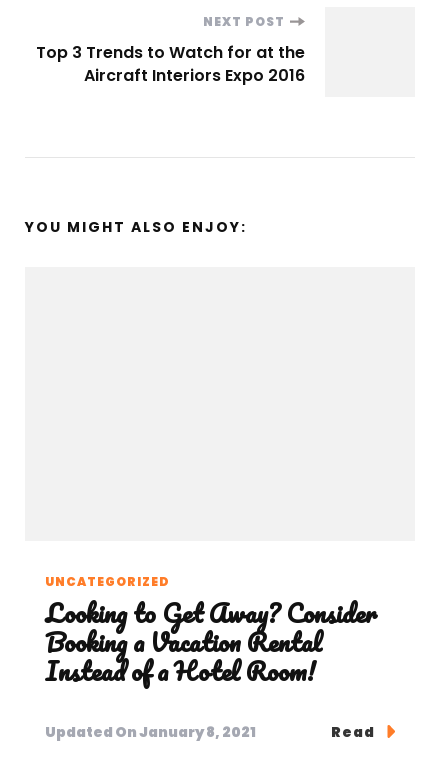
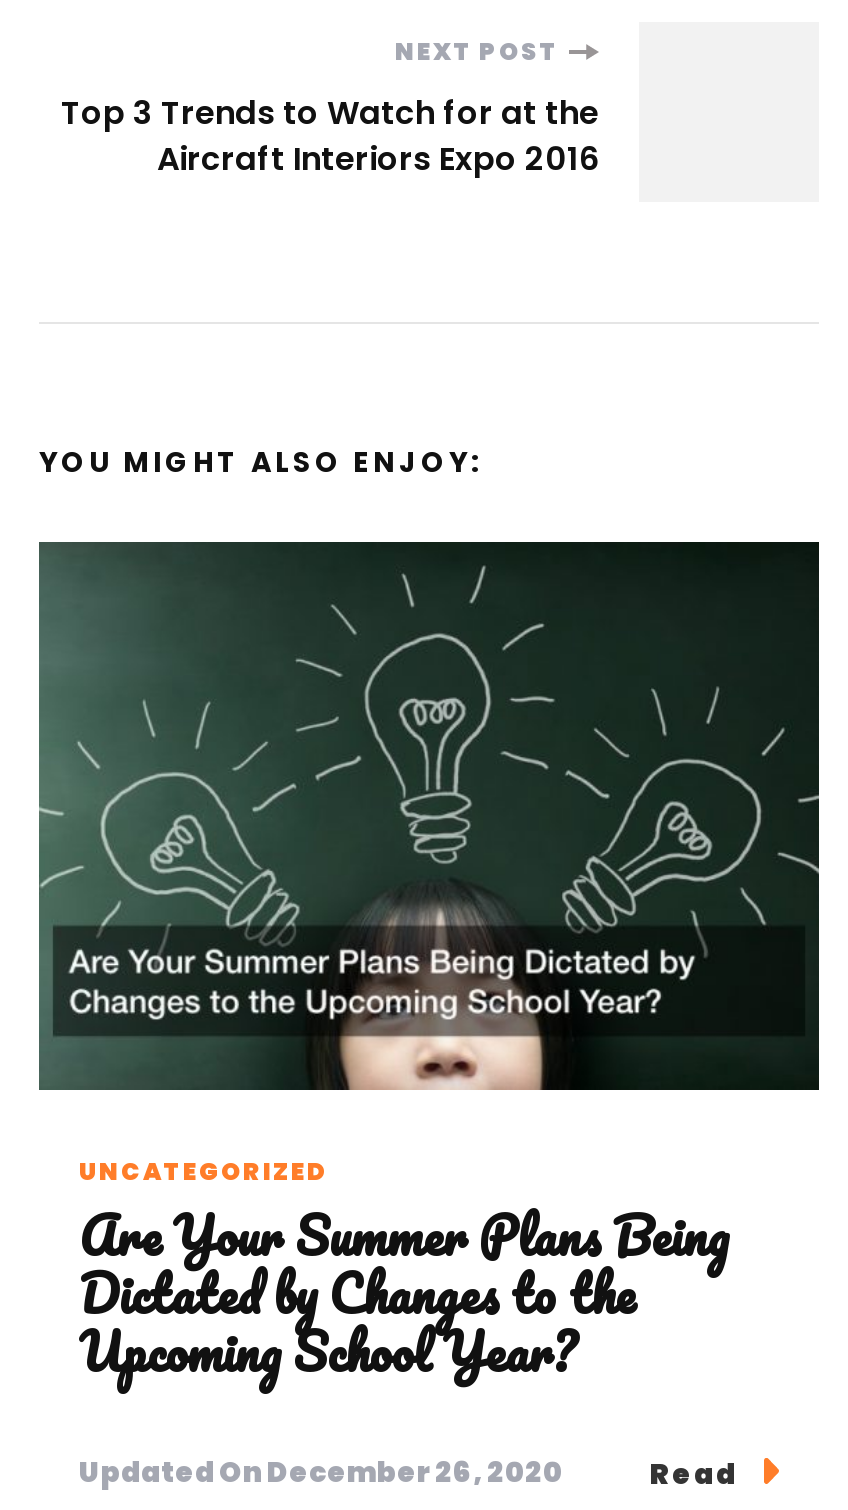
+ [image]

- Looking to Get Away? Consider
- Booking a Vacation Rental
- Instead of a Hotel Room!
+ Are Your Summer Plans Being
+ Dictated by Changes to the
+ Upcoming School Year?

- Updated On January 8, 2021
+ Updated On December 26, 2020
